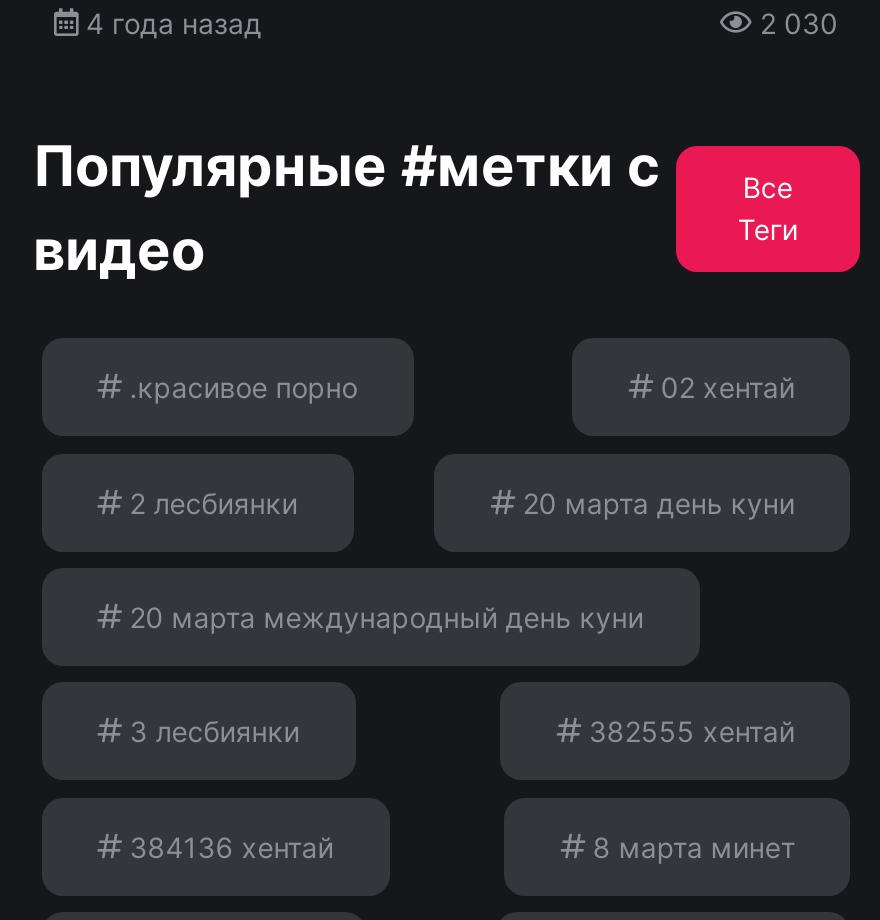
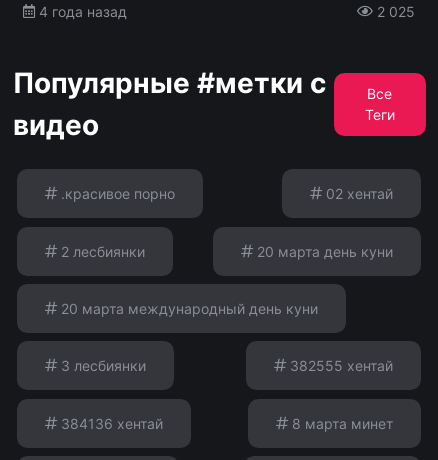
- 2 030
+ 2 025
